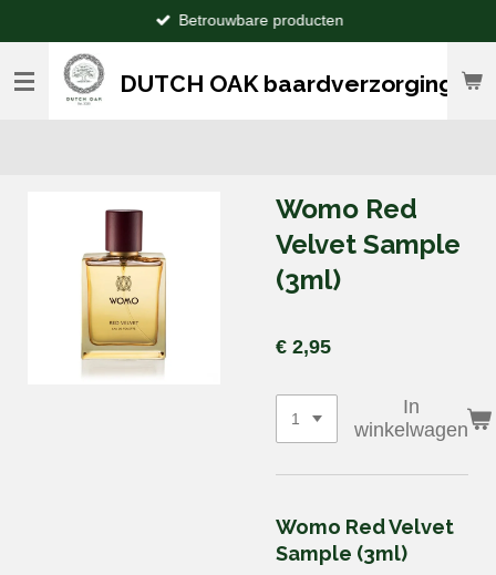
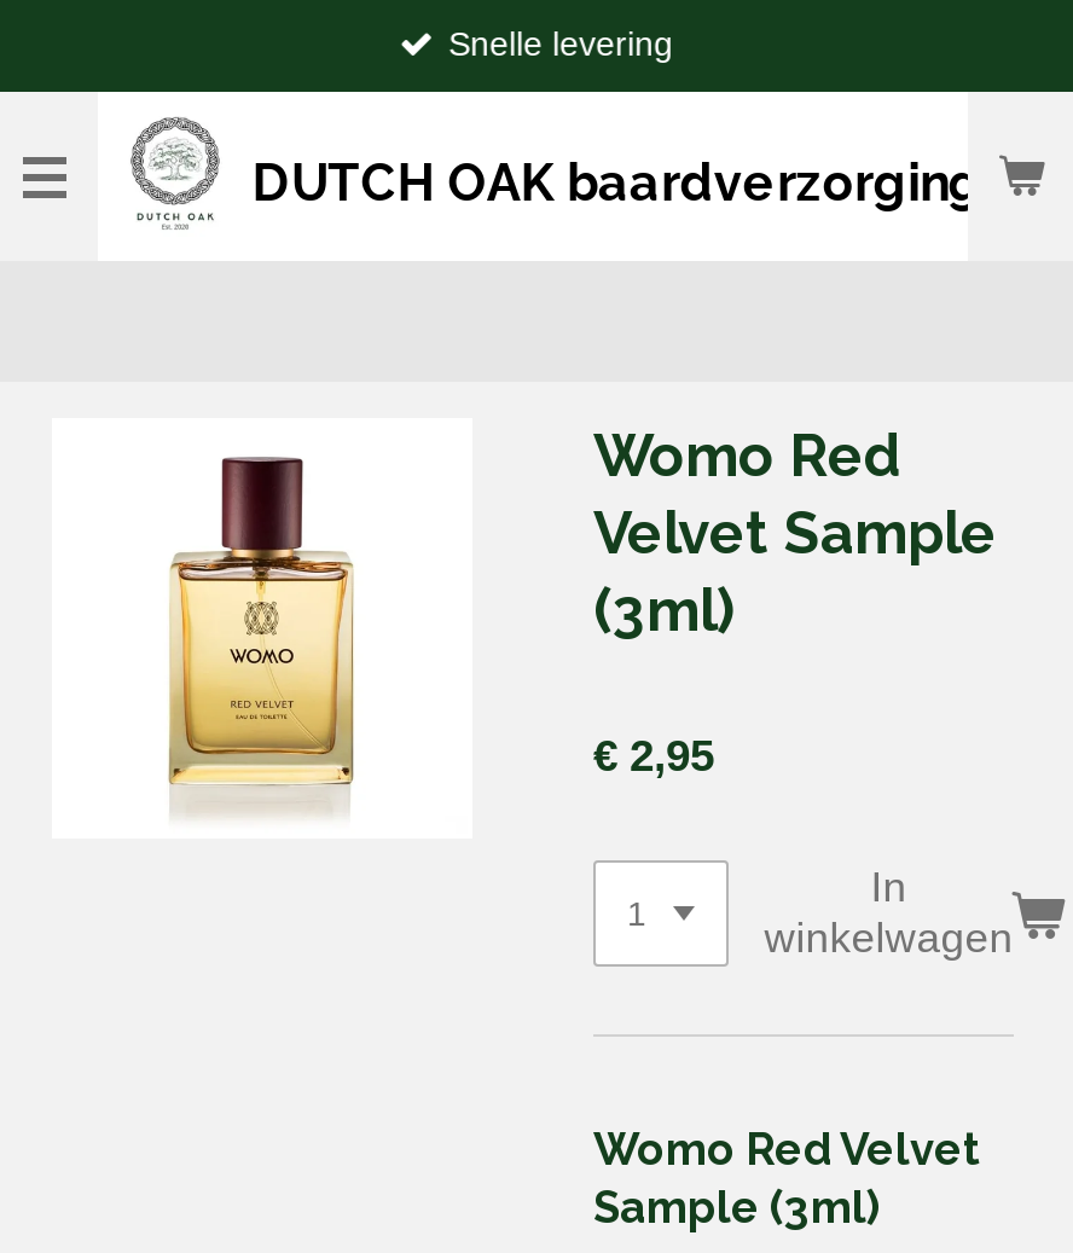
- Betrouwbare producten
+ Snelle levering
